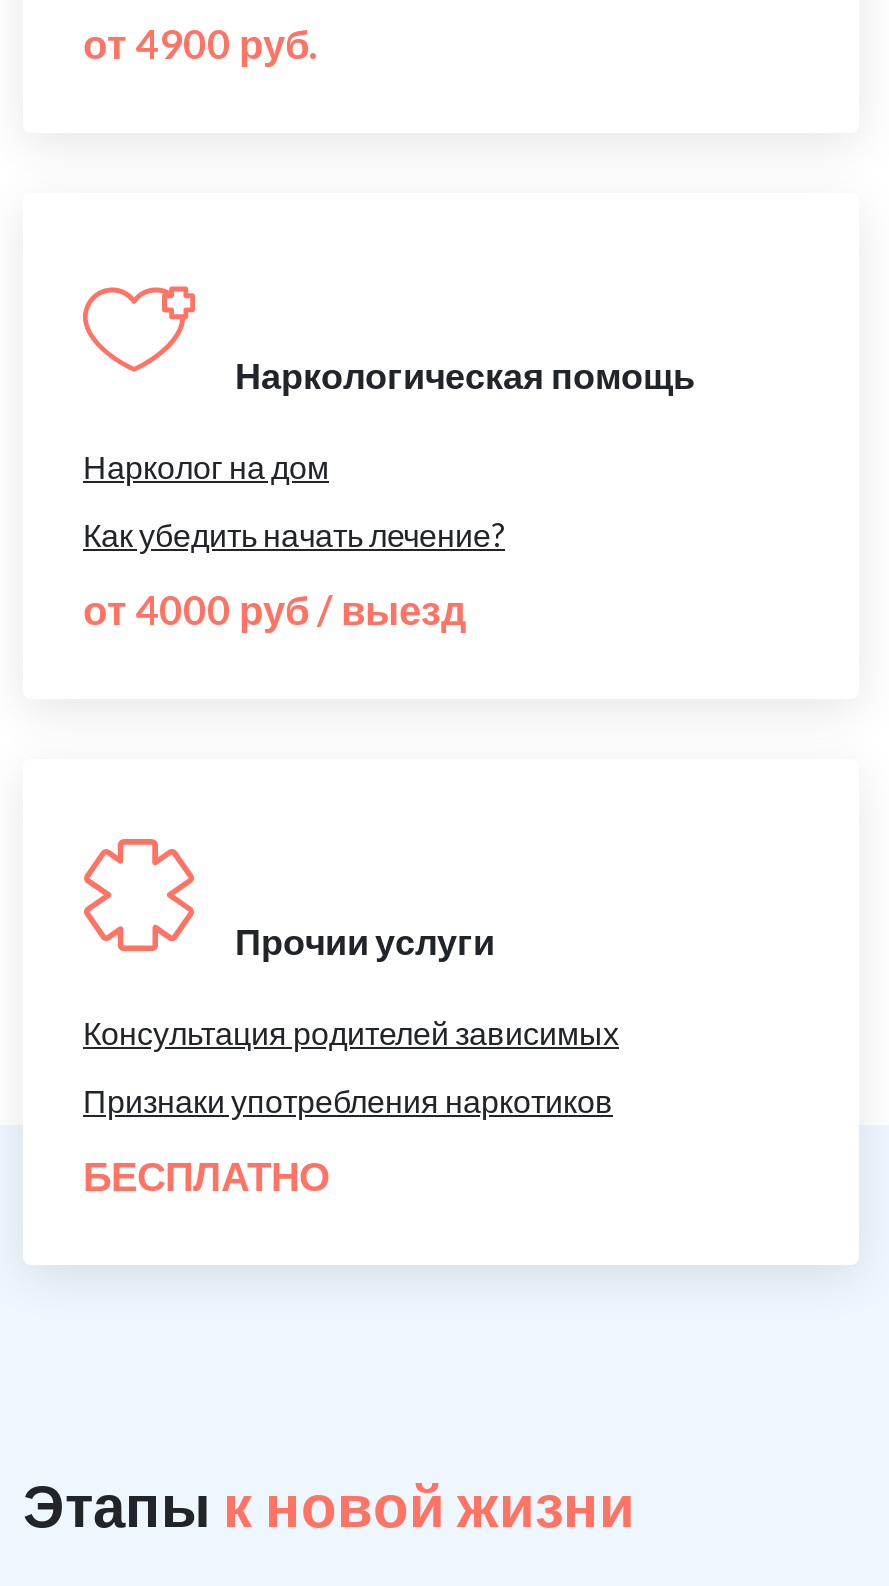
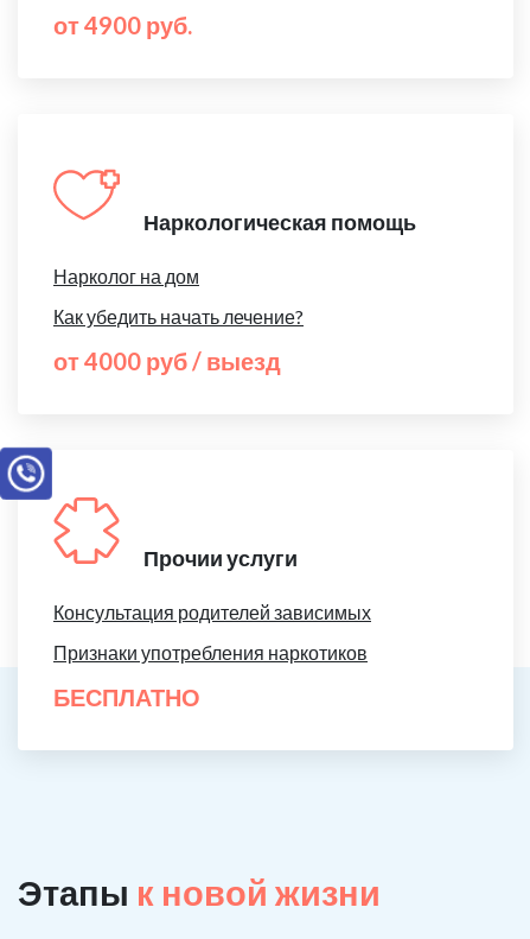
+ [image]
